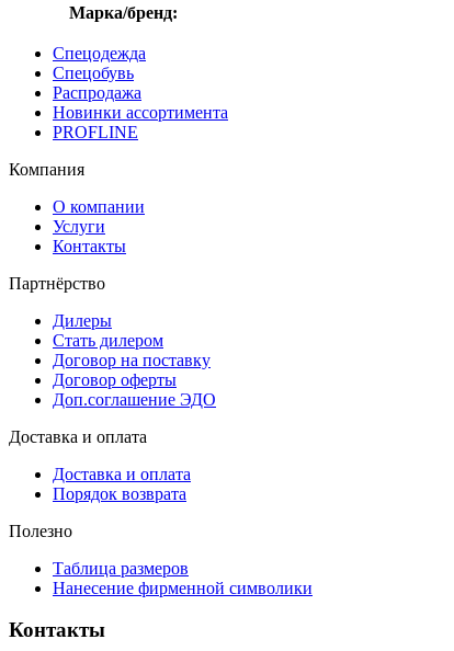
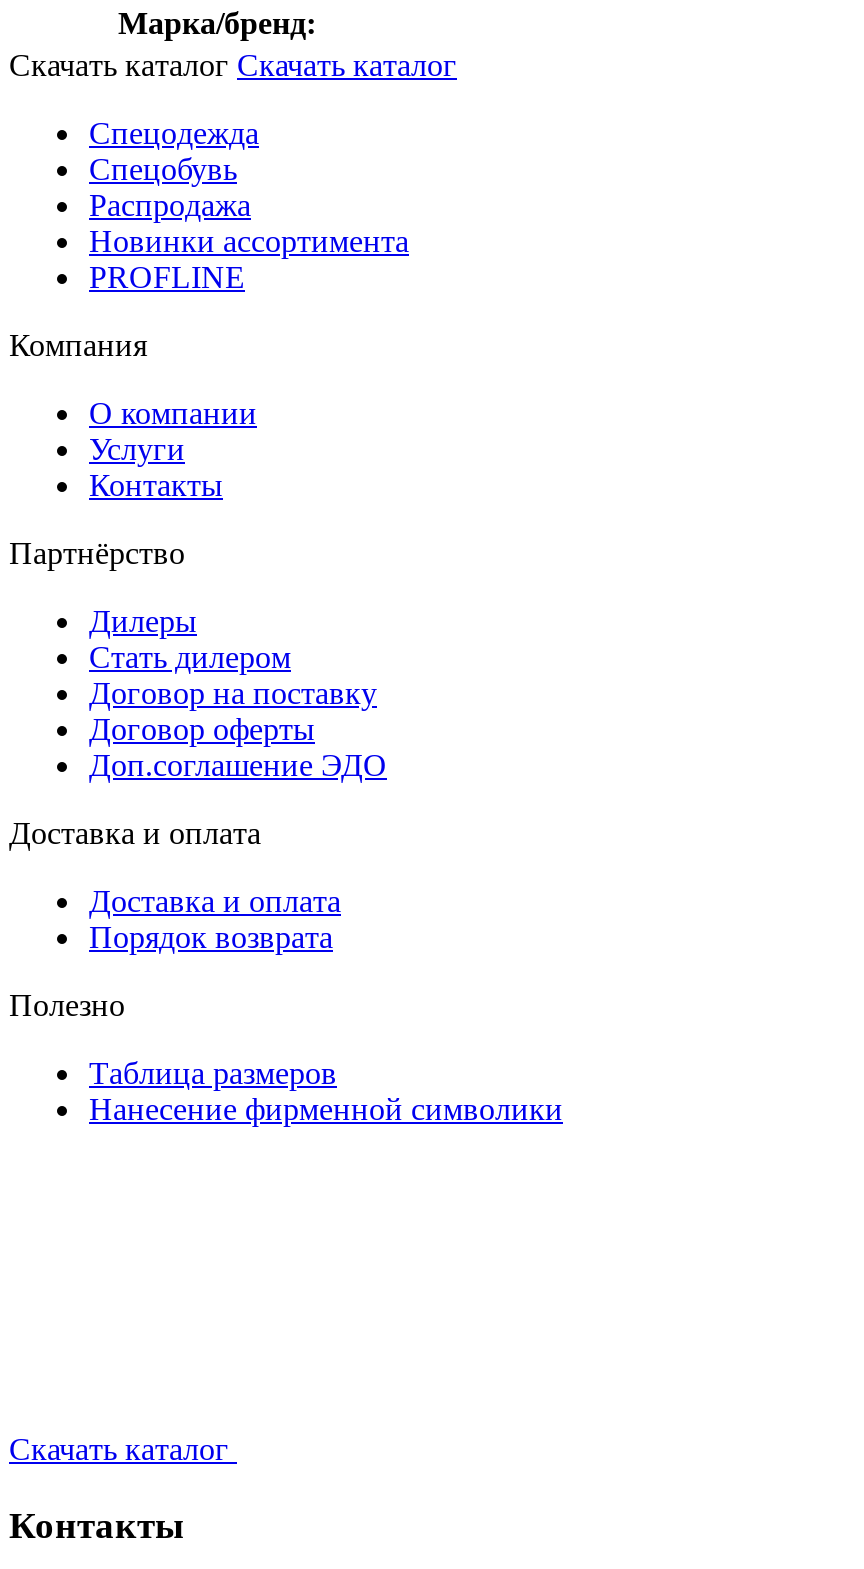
+ Скачать каталог Скачать каталог

+ Скачать каталог
